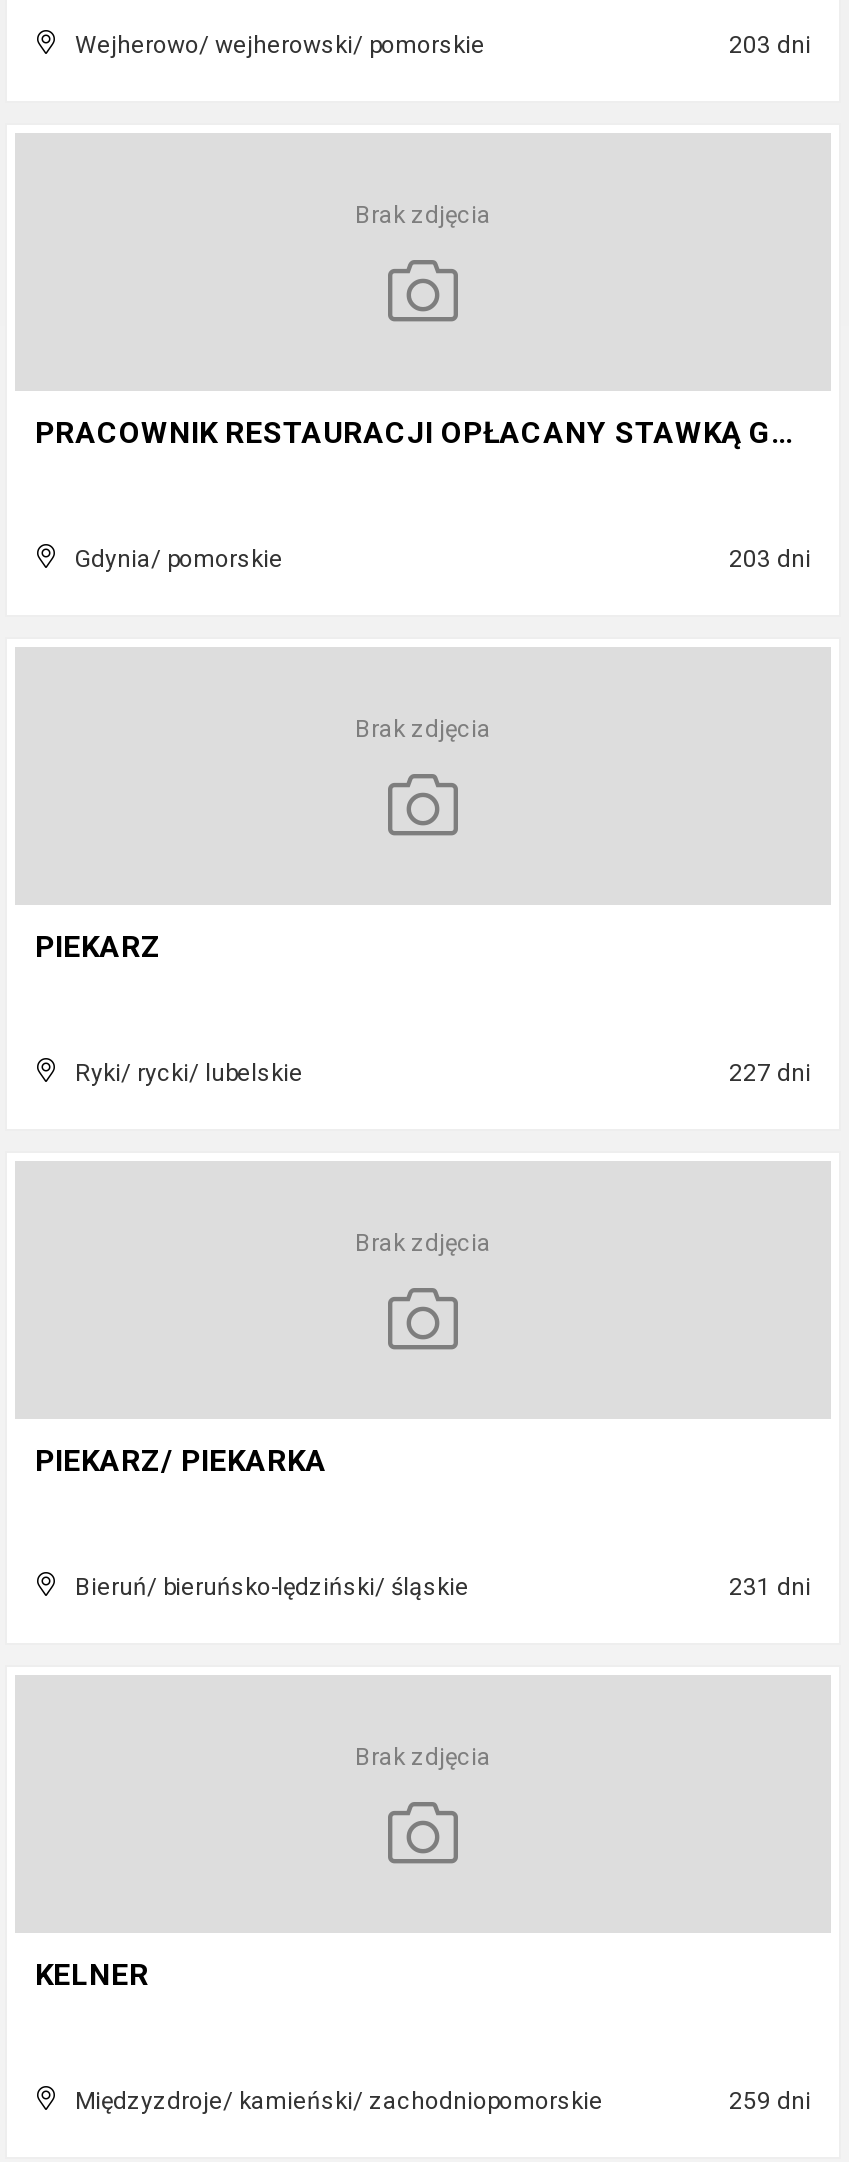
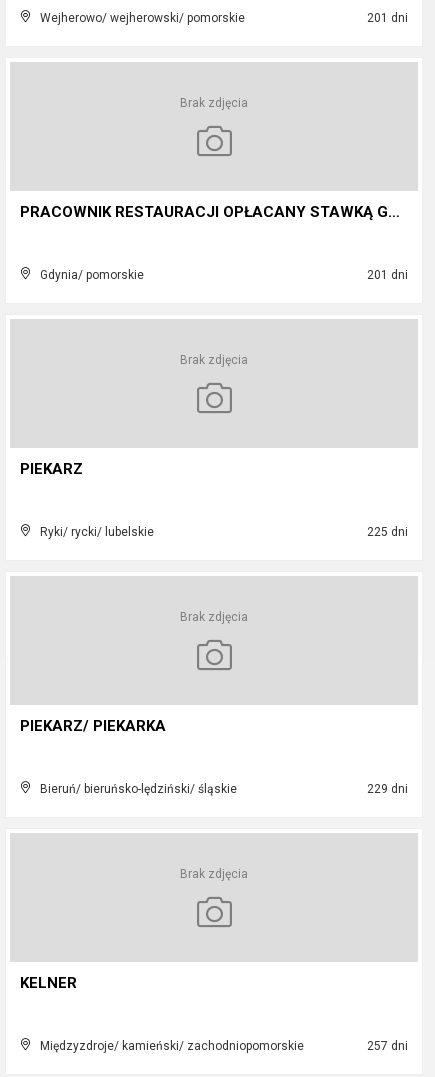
- 203 dni
+ 201 dni

- 203 dni
+ 201 dni

- 227 dni
+ 225 dni

- 231 dni
+ 229 dni

- 259 dni
+ 257 dni
